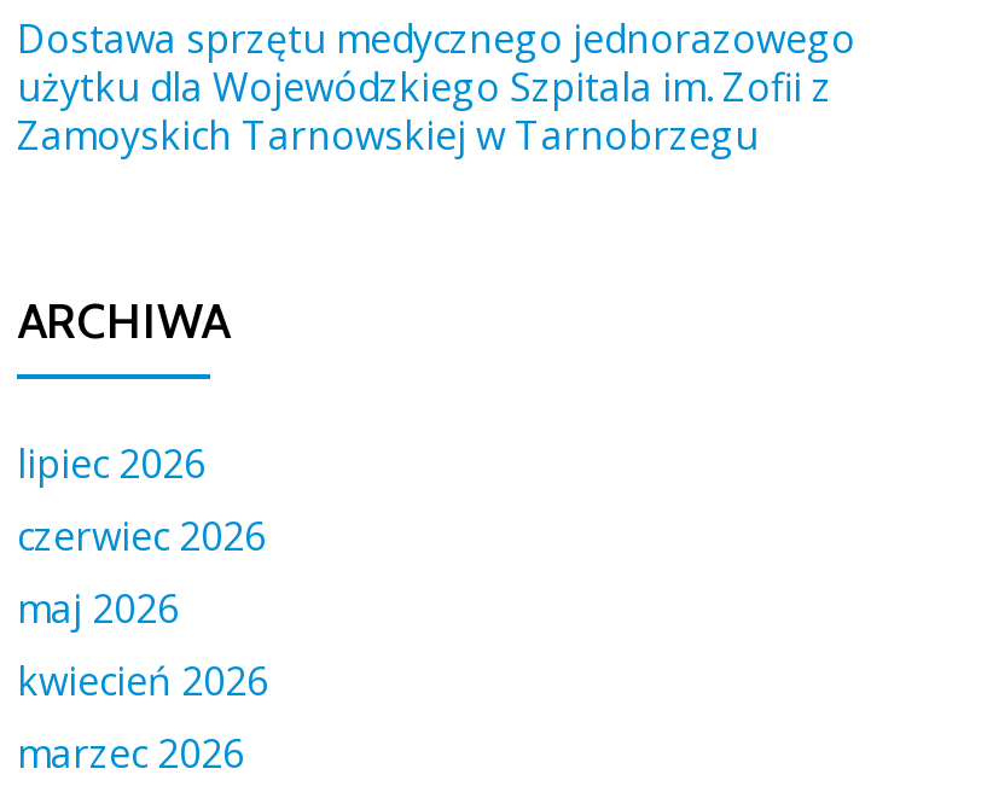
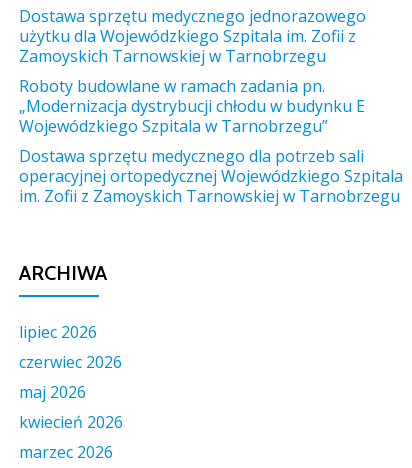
+ Roboty budowlane w ramach zadania pn.
+ „Modernizacja dystrybucji chłodu w budynku E
+ Wojewódzkiego Szpitala w Tarnobrzegu”
+ Dostawa sprzętu medycznego dla potrzeb sali
+ operacyjnej ortopedycznej Wojewódzkiego Szpitala
+ im. Zofii z Zamoyskich Tarnowskiej w Tarnobrzegu
